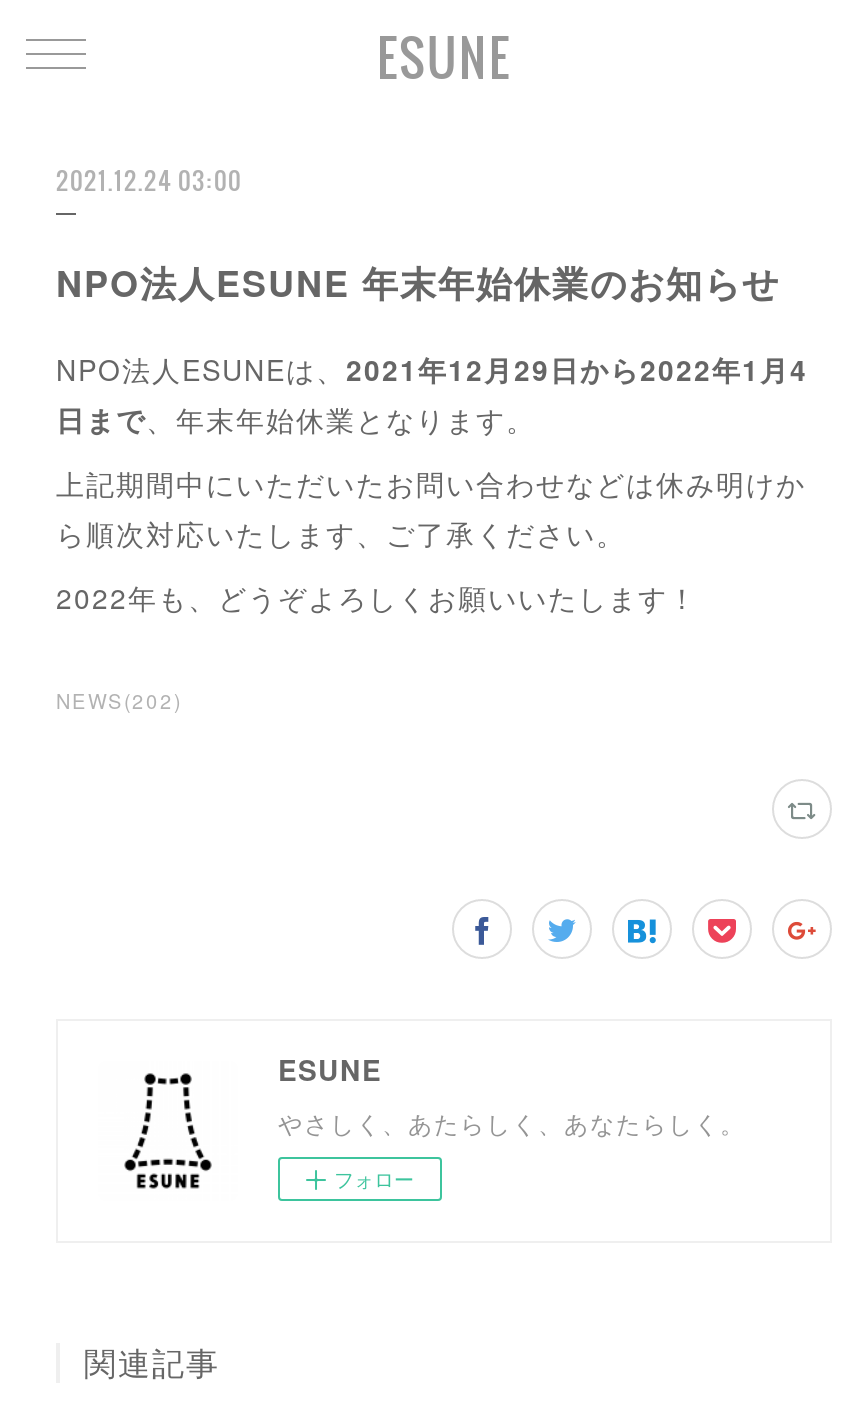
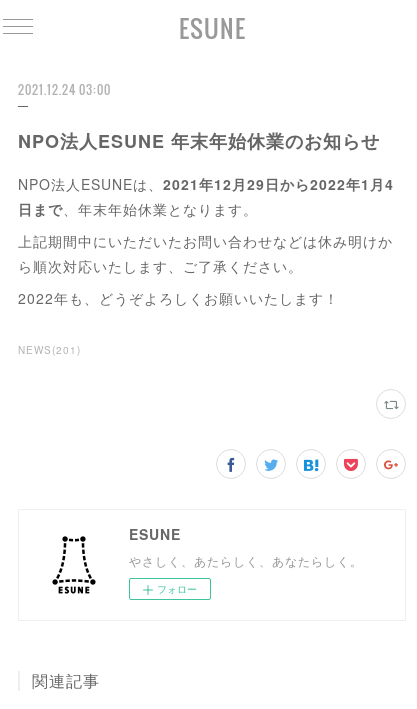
- NEWS (202)
+ NEWS (201)
